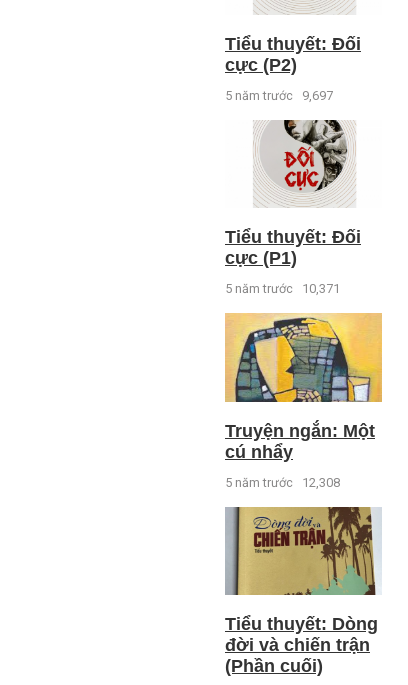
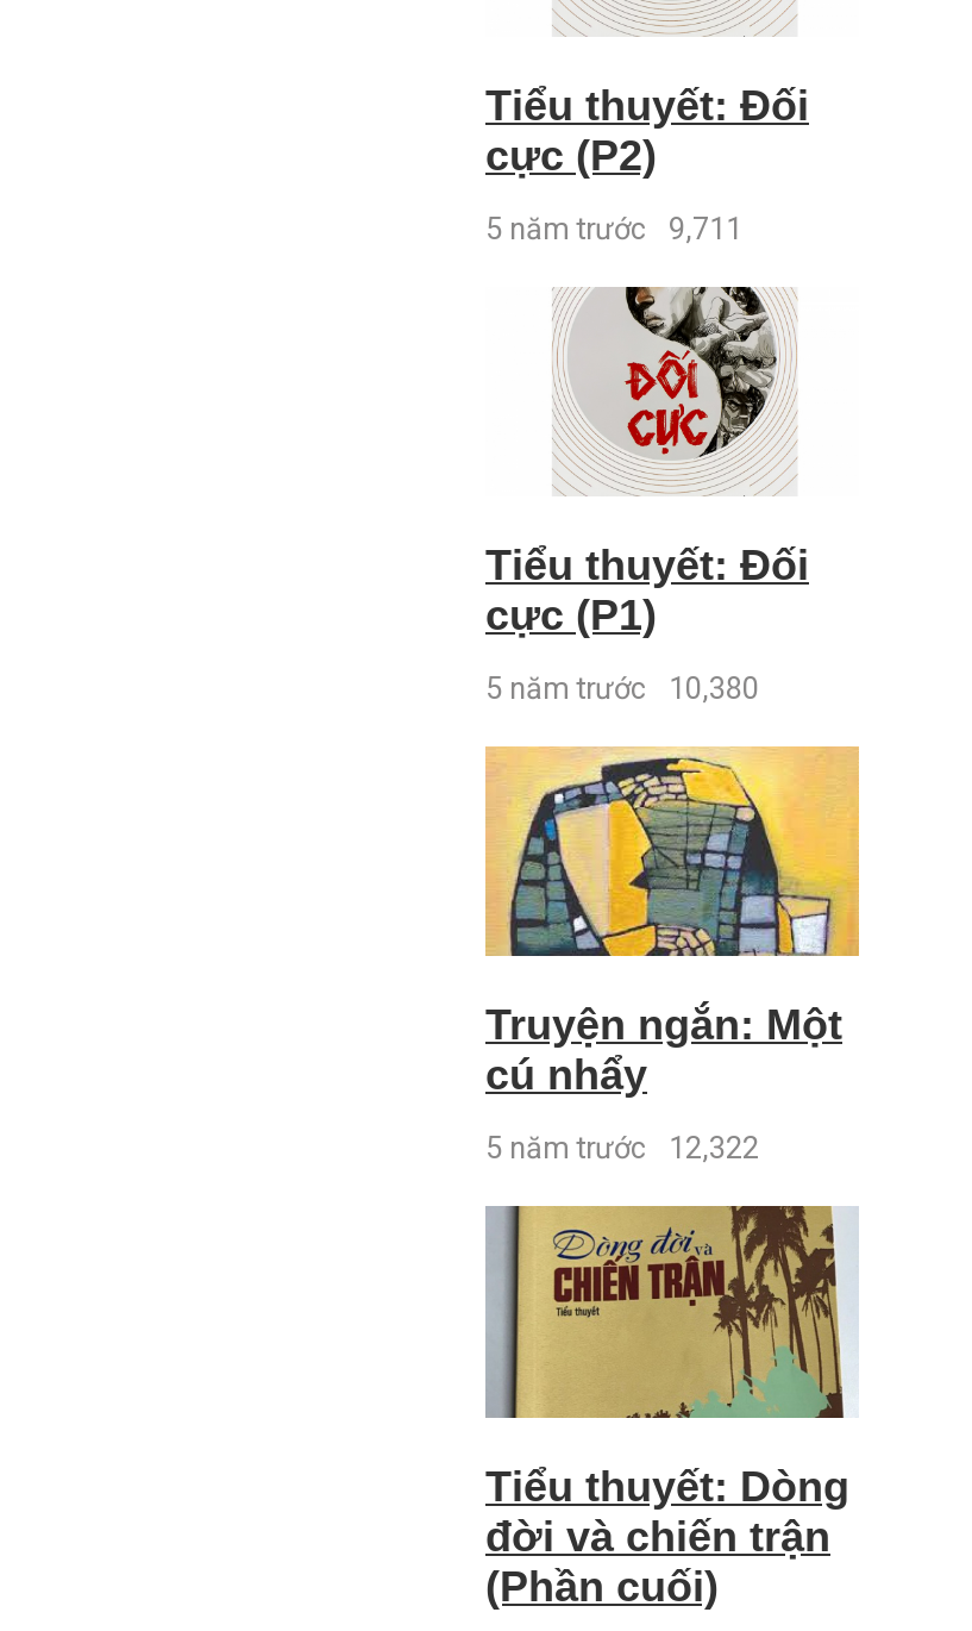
- 5 năm trước 9,697
+ 5 năm trước 9,711

- 5 năm trước 10,371
+ 5 năm trước 10,380

- 5 năm trước 12,308
+ 5 năm trước 12,322
